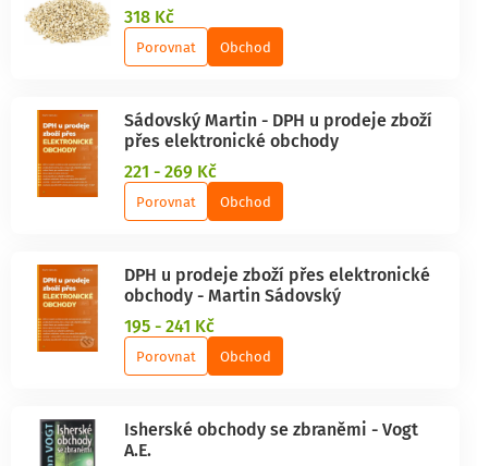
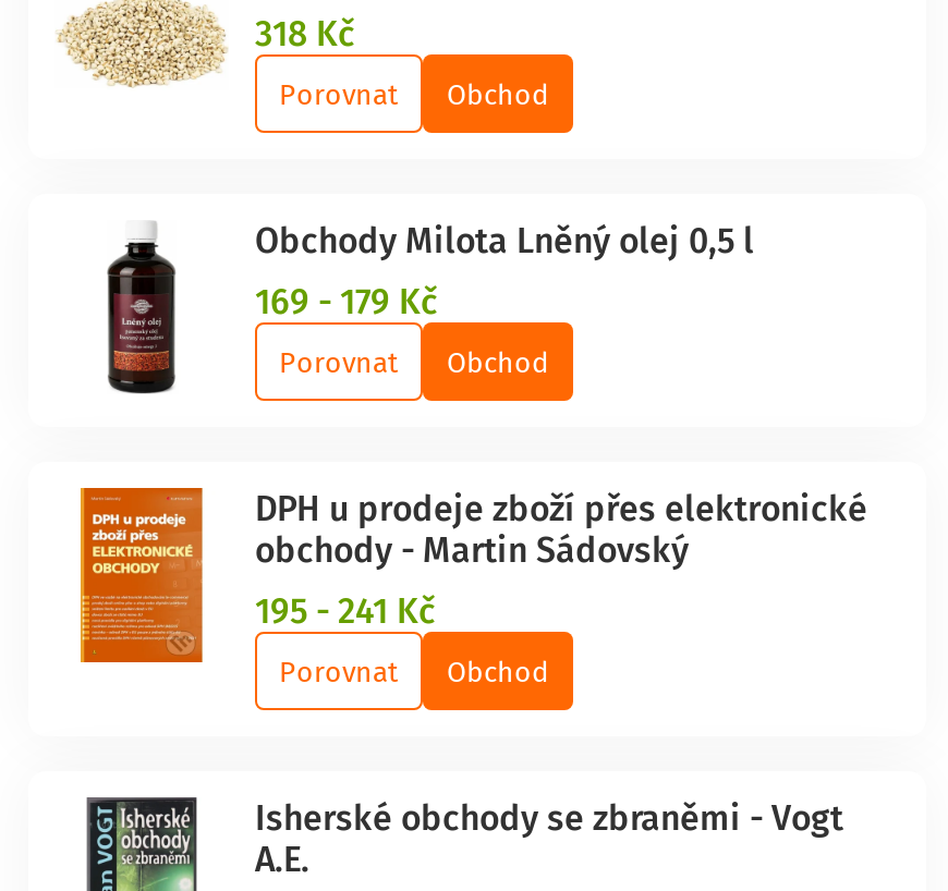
- [image]
- Sádovský Martin - DPH u prodeje zboží
- přes elektronické obchody
- 221 - 269 Kč
+ [image]
+ Obchody Milota Lněný olej 0,5 l
+ 169 - 179 Kč
